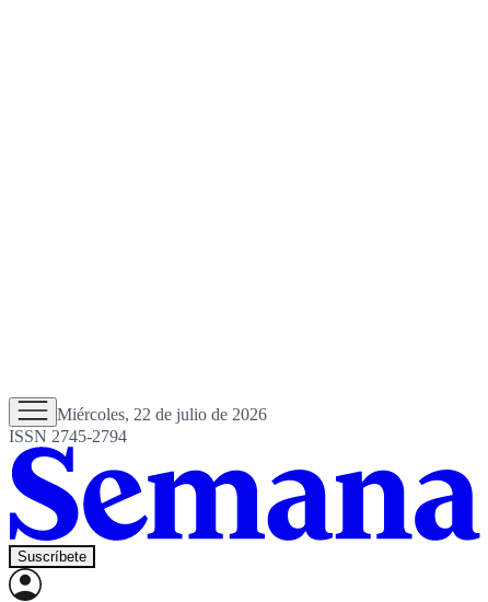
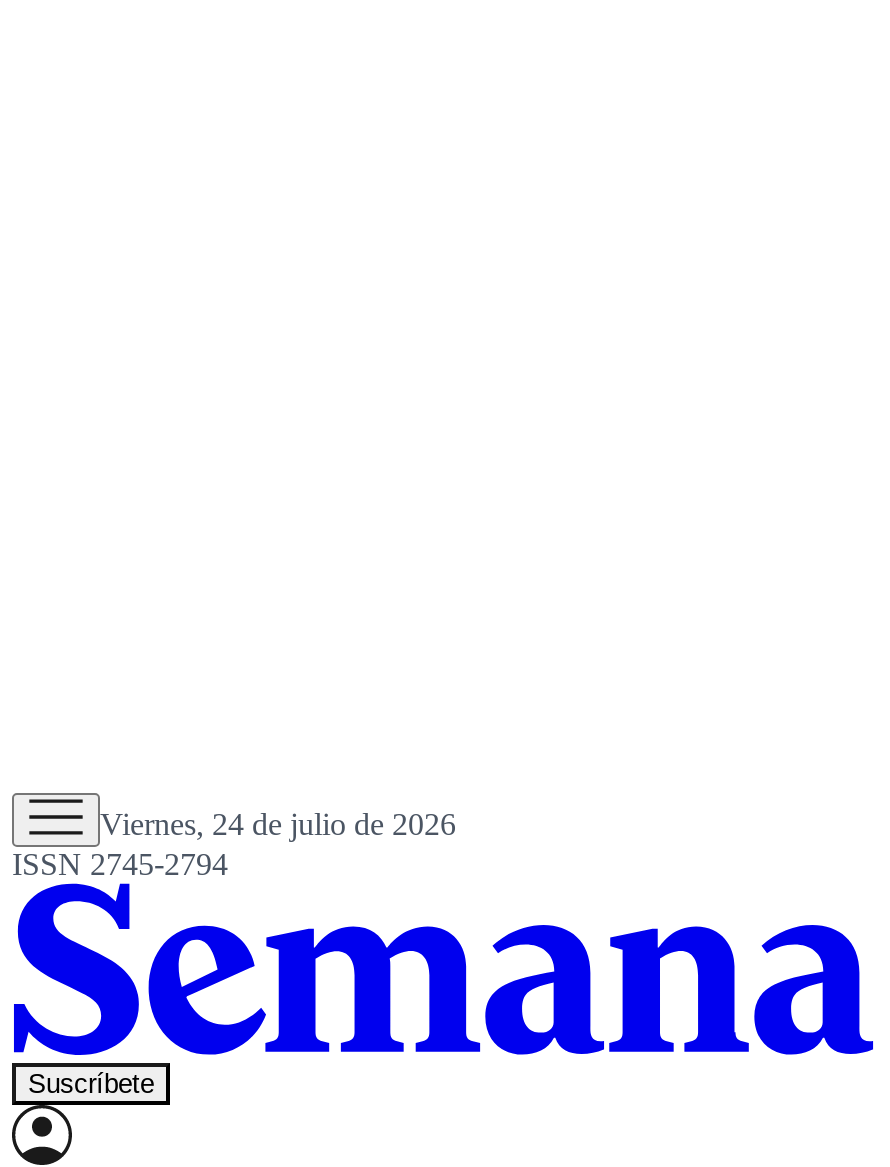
- Miércoles, 22 de julio de 2026
+ Viernes, 24 de julio de 2026
